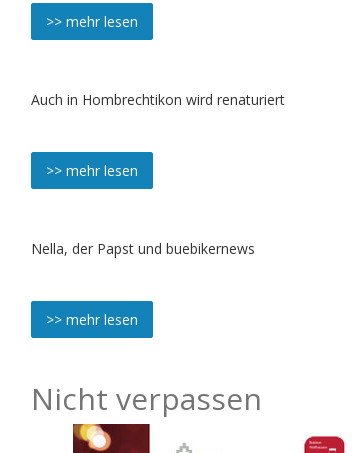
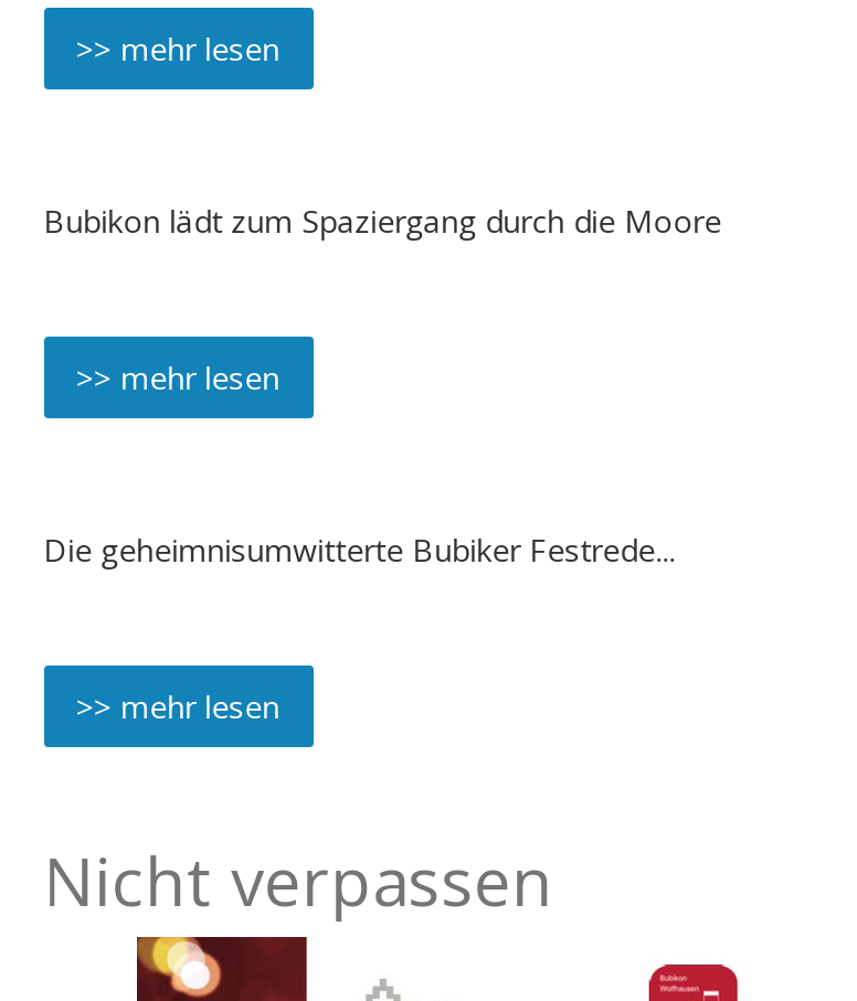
- Auch in Hombrechtikon wird renaturiert
+ Bubikon lädt zum Spaziergang durch die Moore

- Nella, der Papst und buebikernews
+ Die geheimnisumwitterte Bubiker Festrede...
